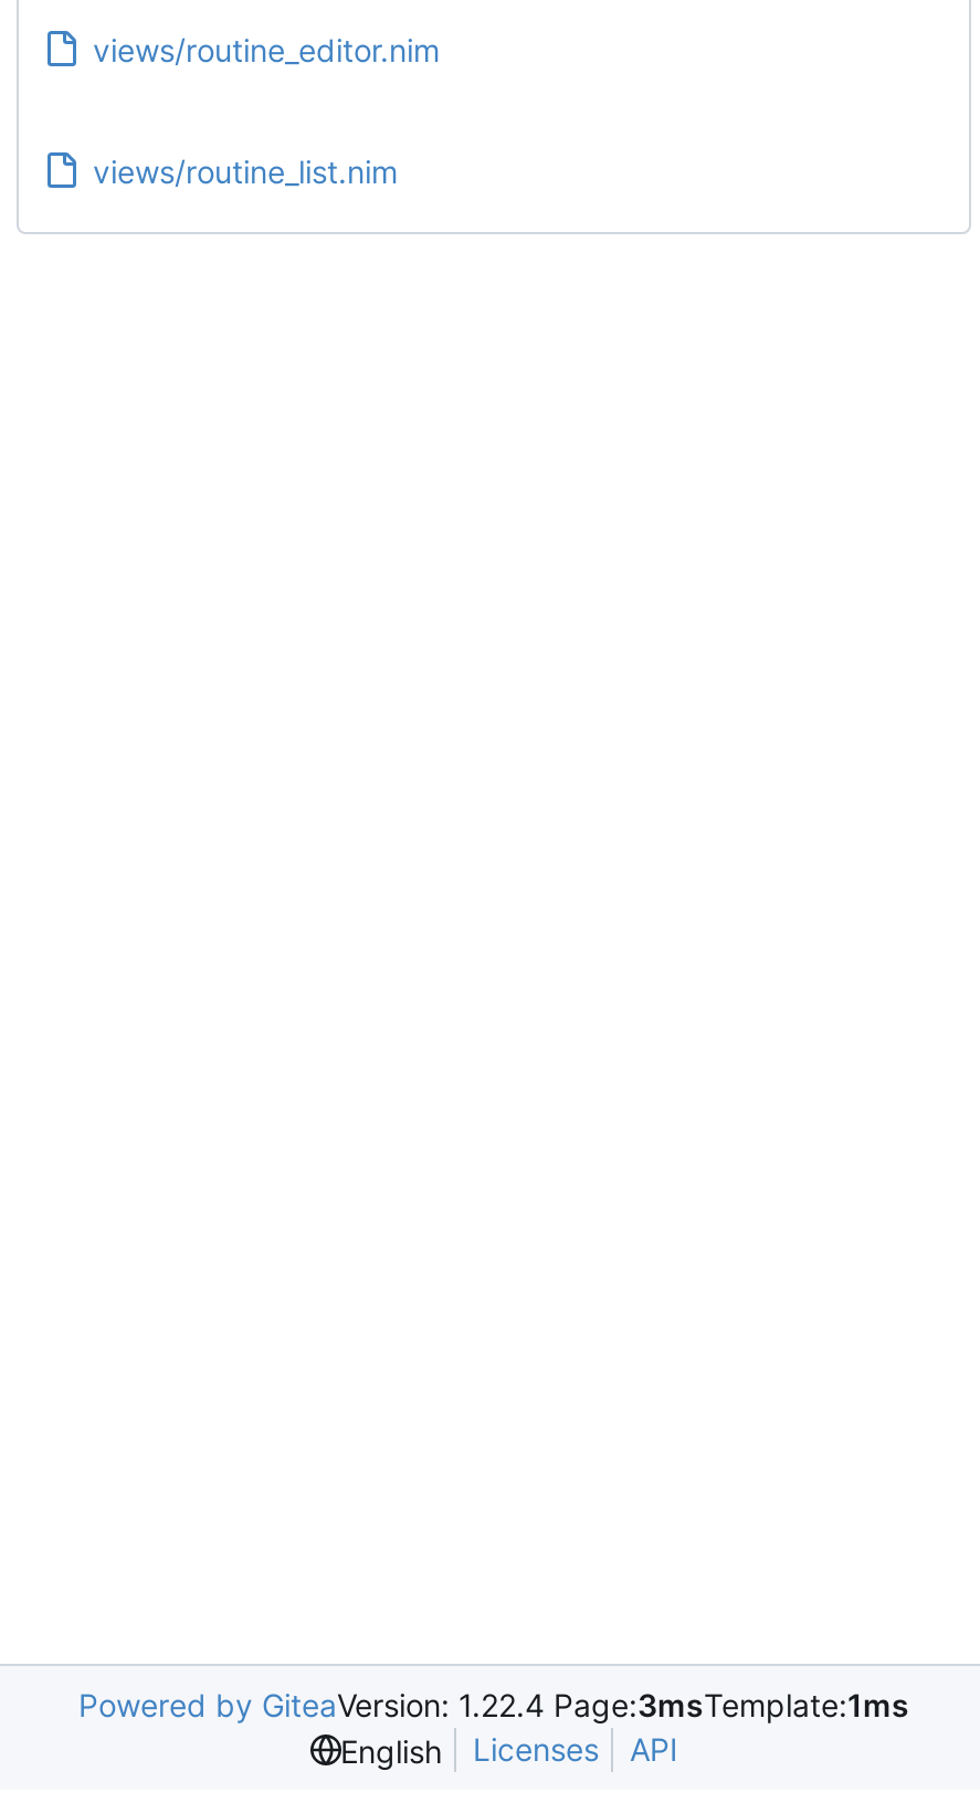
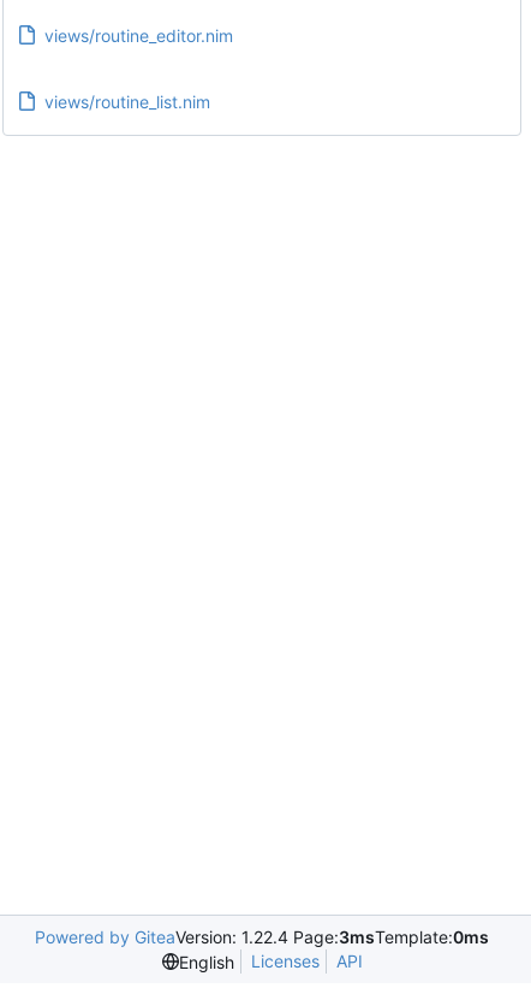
- Powered by GiteaVersion: 1.22.4 Page:3msTemplate:1ms
+ Powered by GiteaVersion: 1.22.4 Page:3msTemplate:0ms
